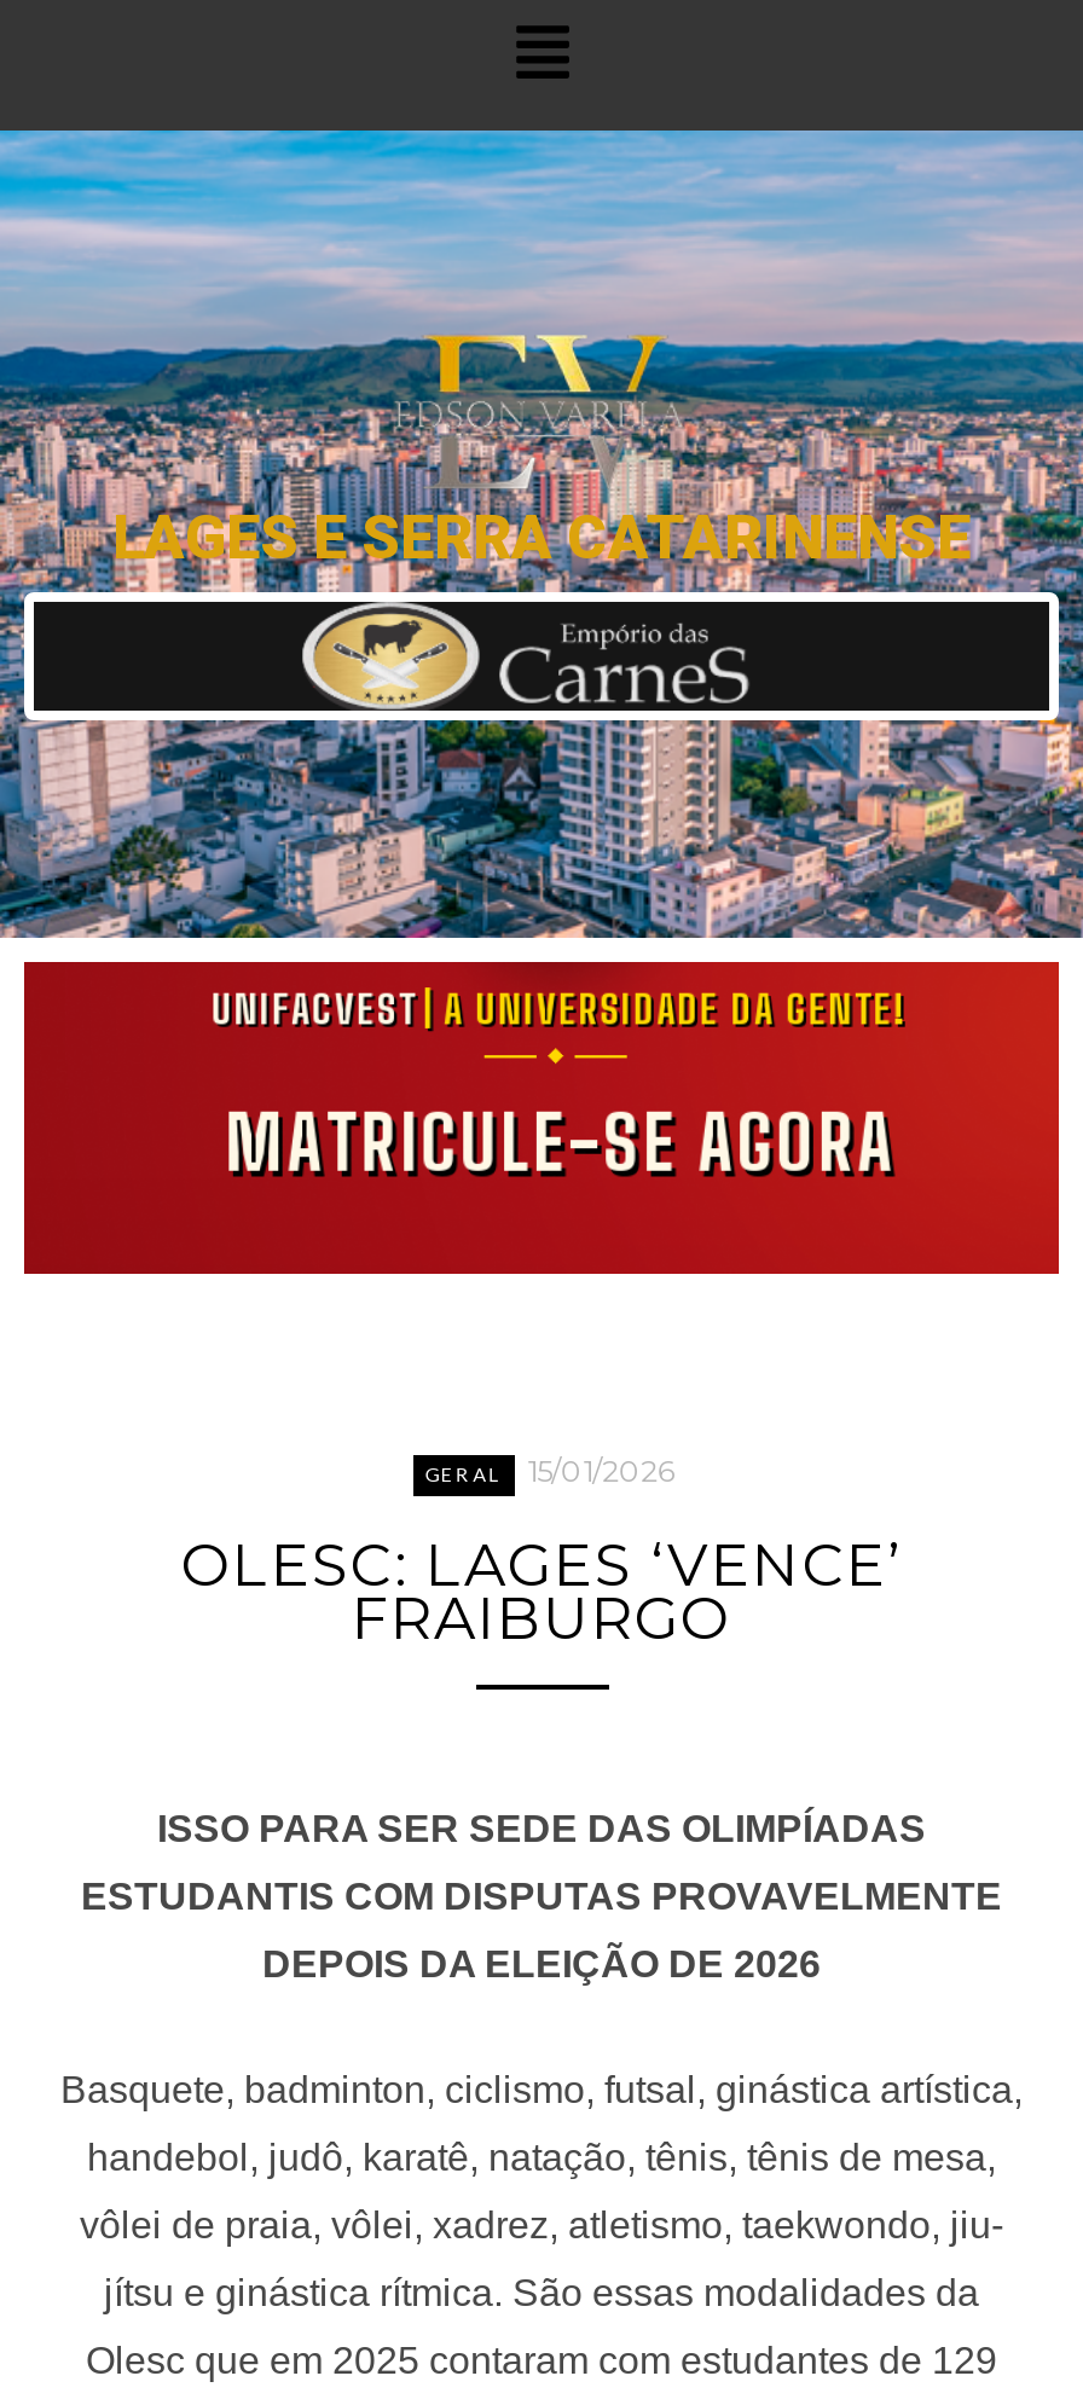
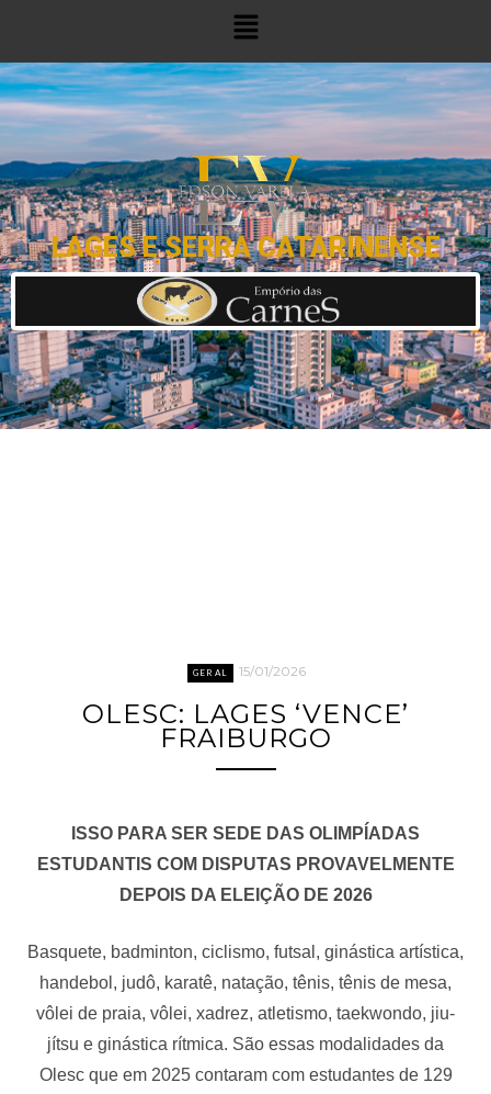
- [image]
